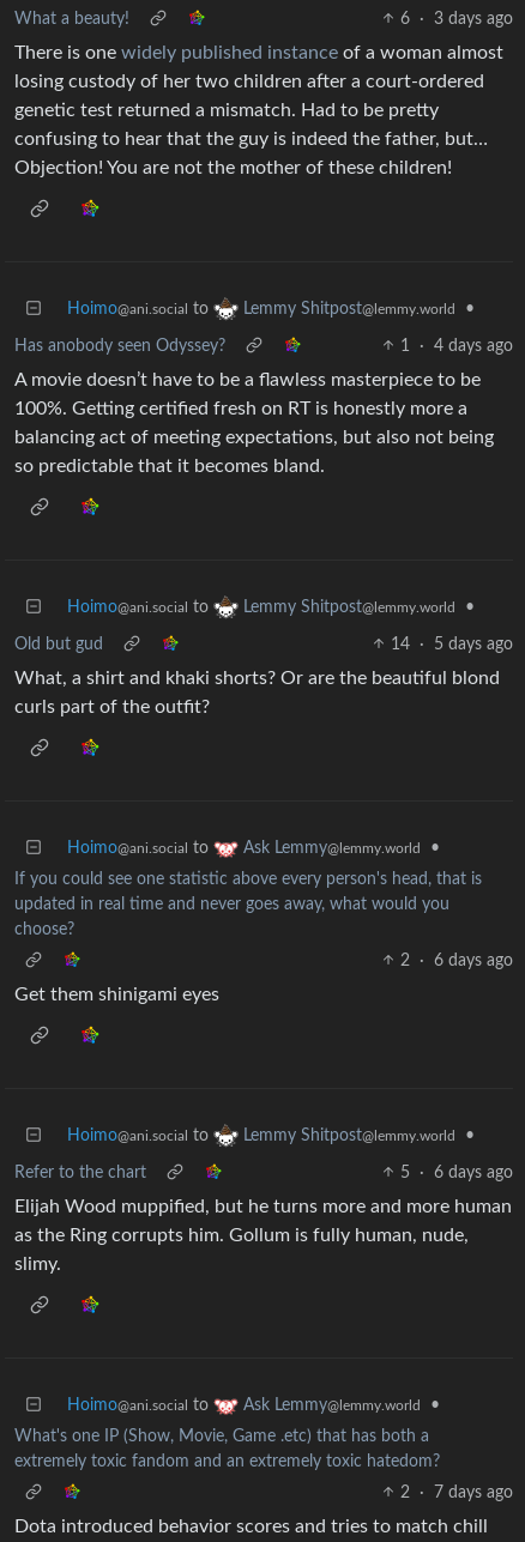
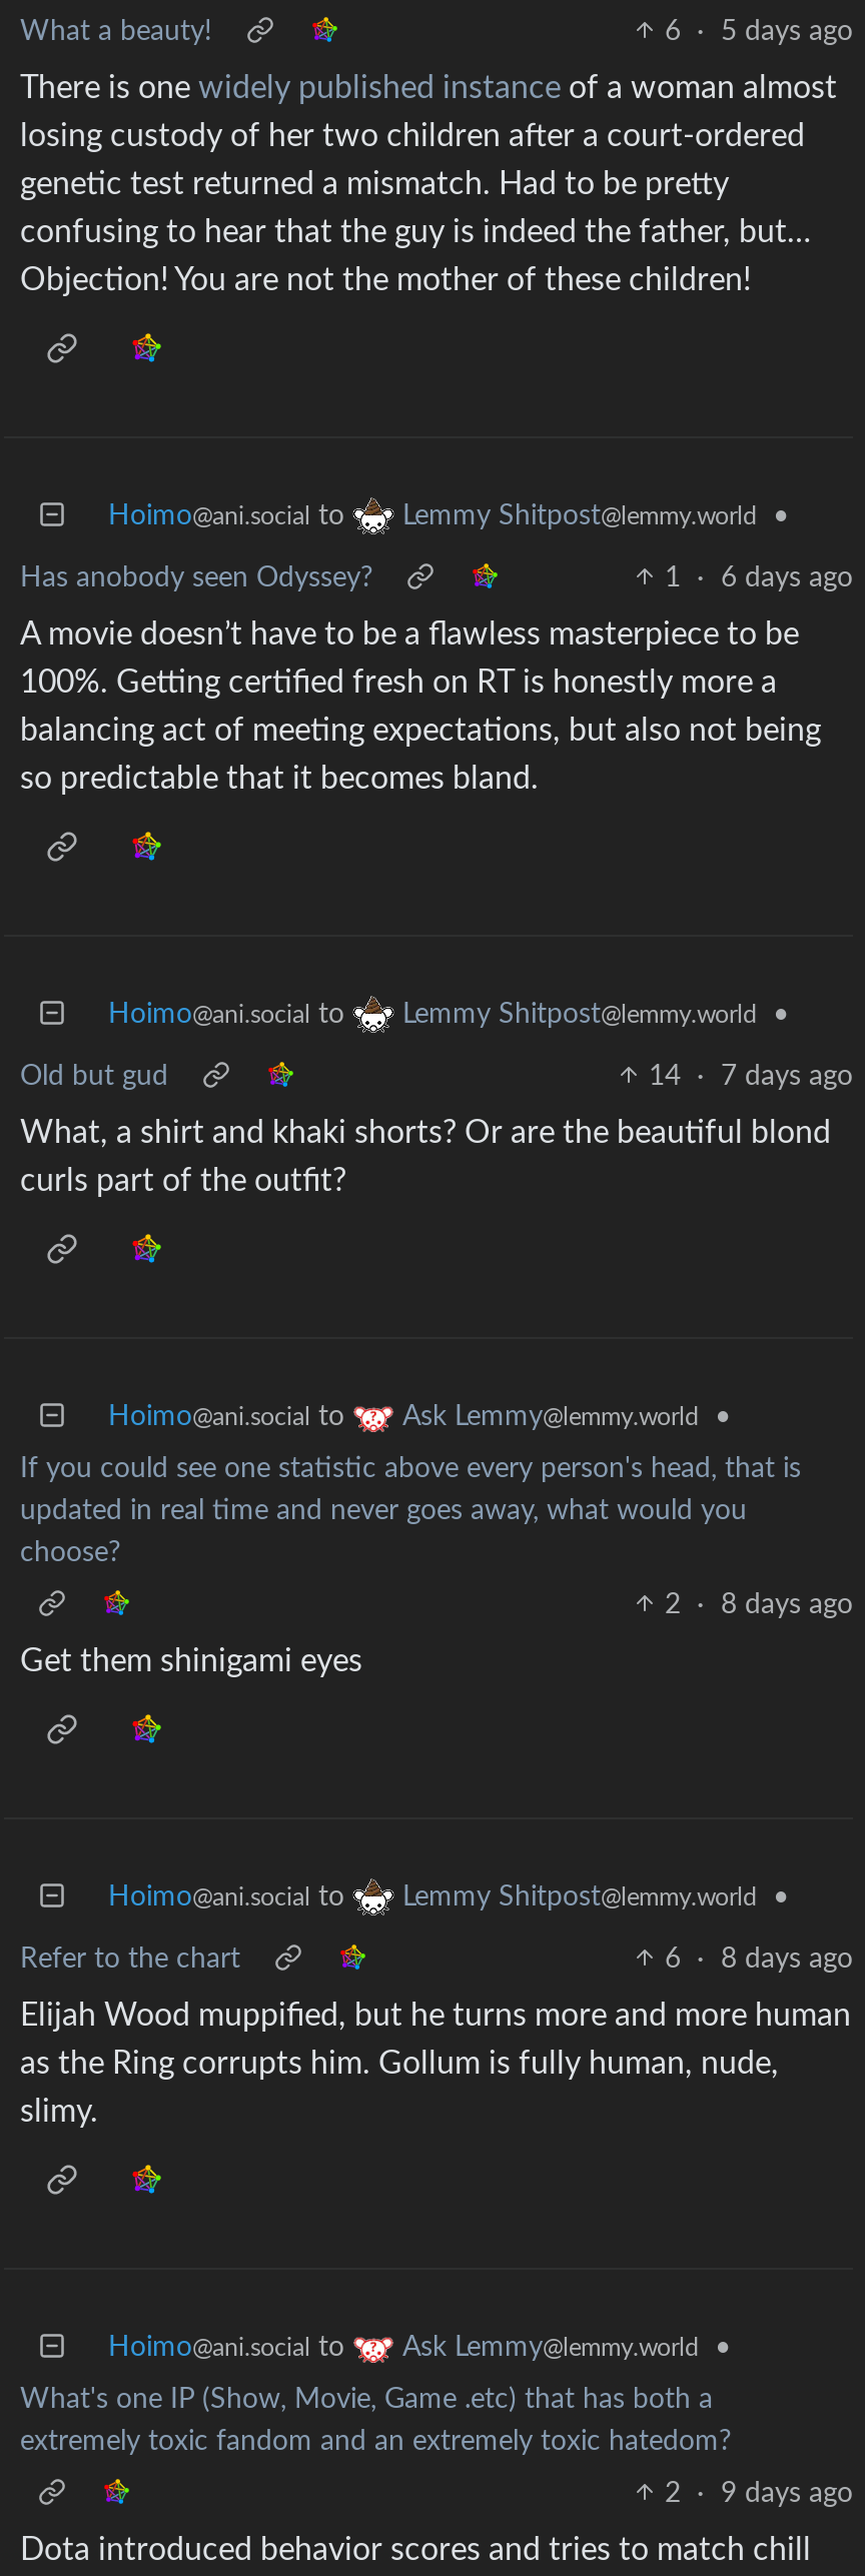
- 6 · 3 days ago
+ 6 · 5 days ago

- 1 · 4 days ago
+ 1 · 6 days ago

- 14 · 5 days ago
+ 14 · 7 days ago

- 2 · 6 days ago
+ 2 · 8 days ago

- 5 · 6 days ago
+ 6 · 8 days ago

- 2 · 7 days ago
+ 2 · 9 days ago
